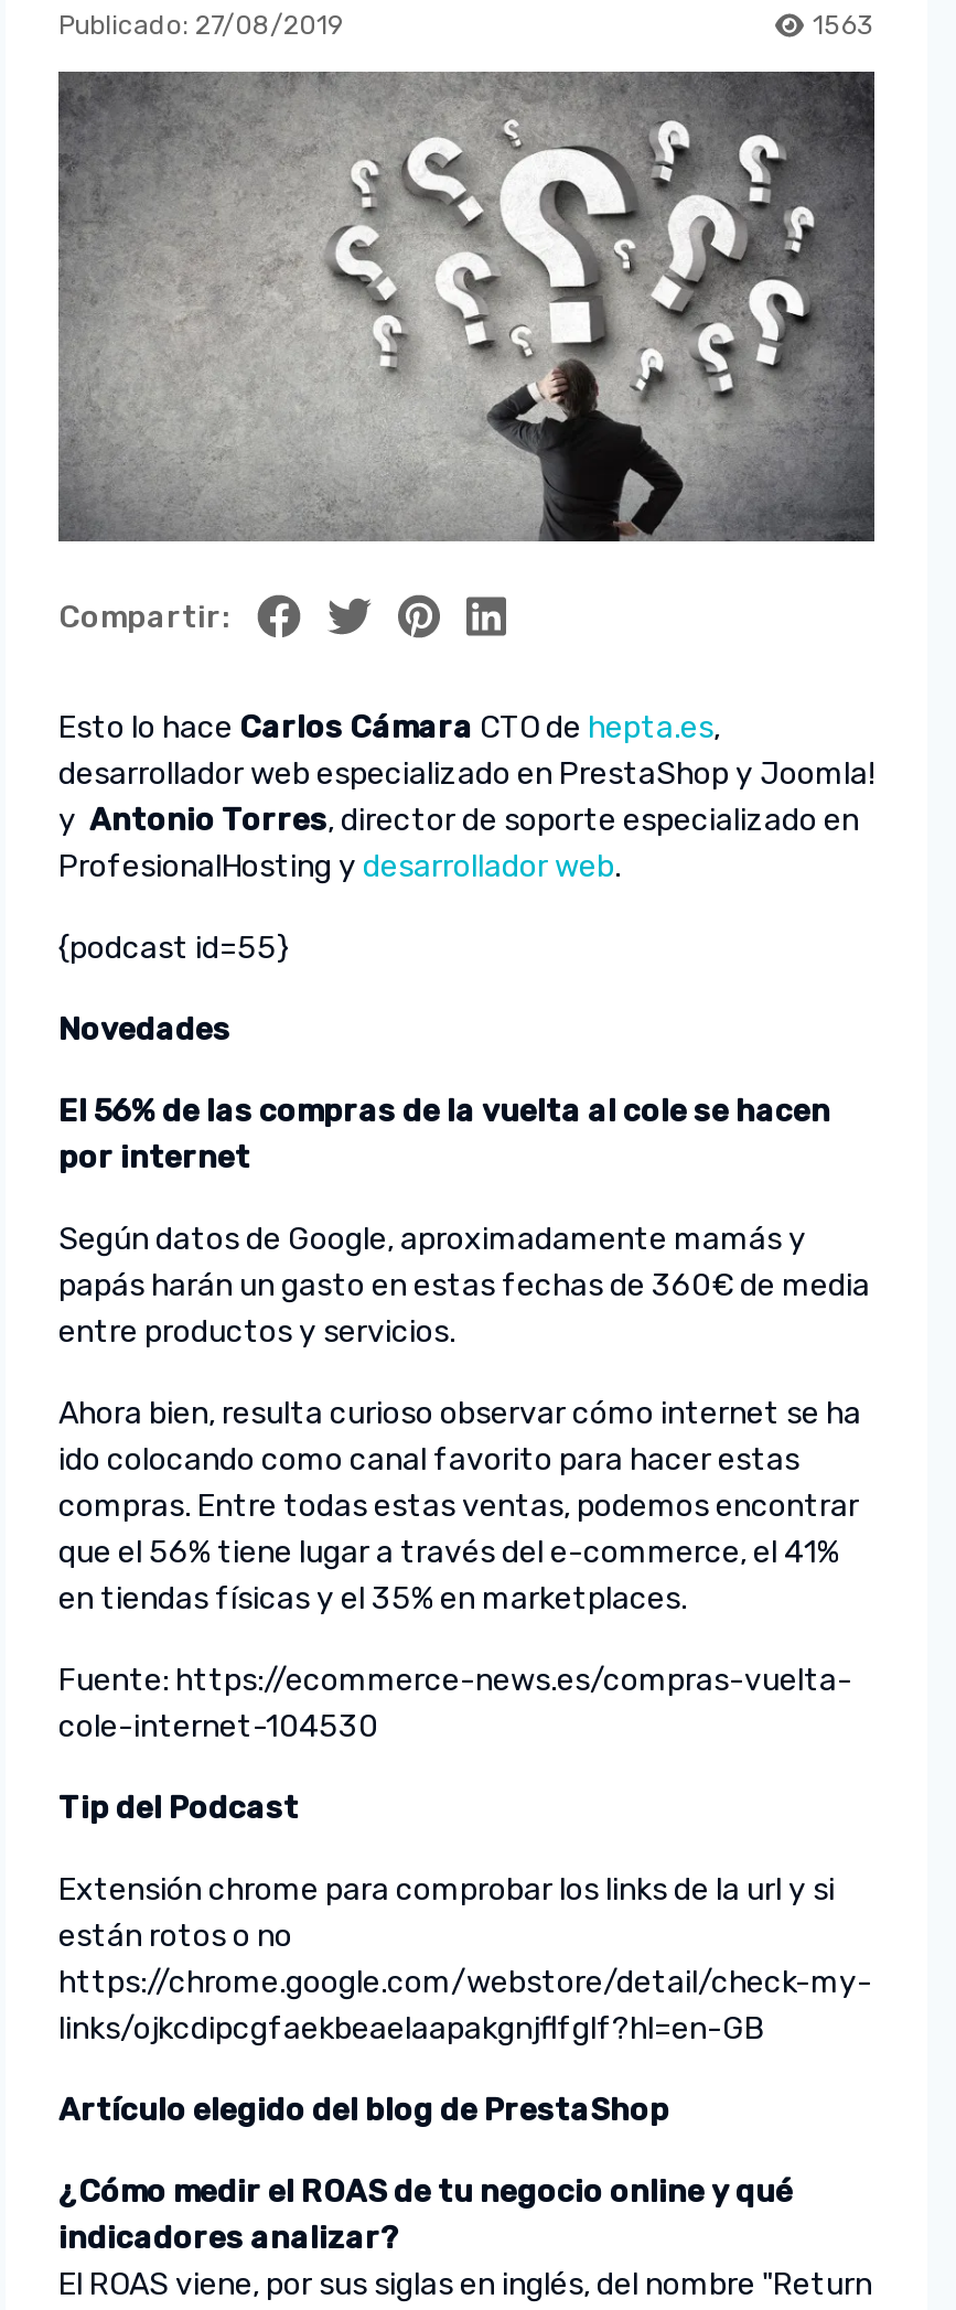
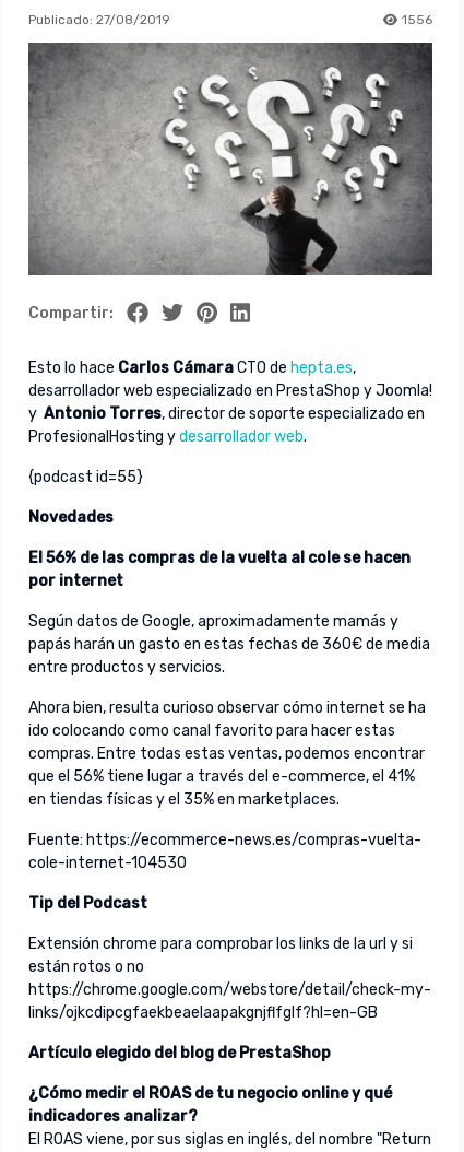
- 1563
+ 1556
